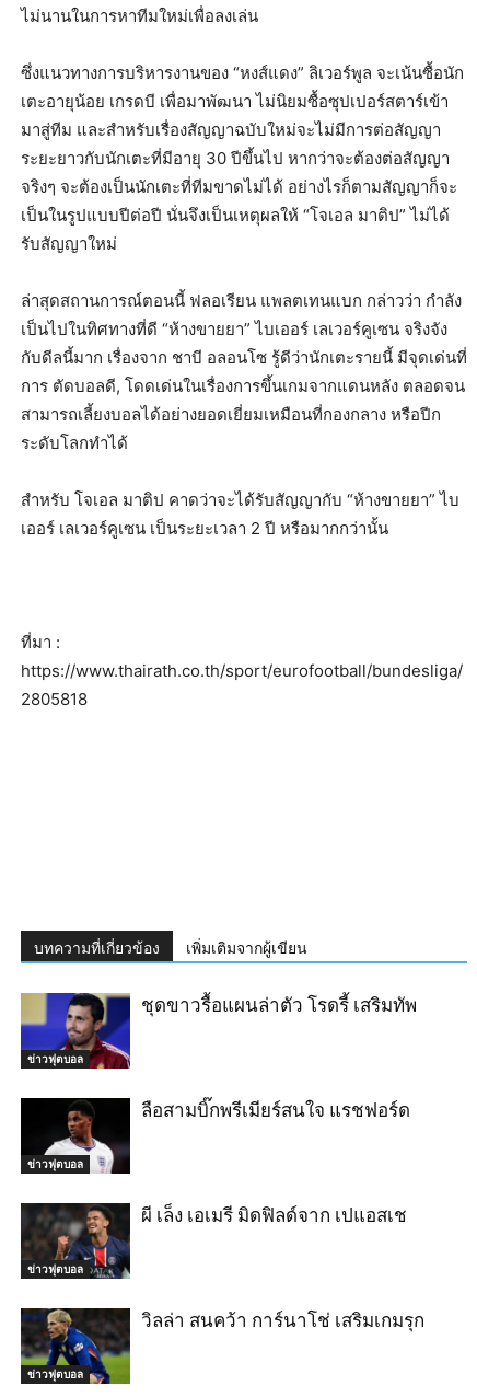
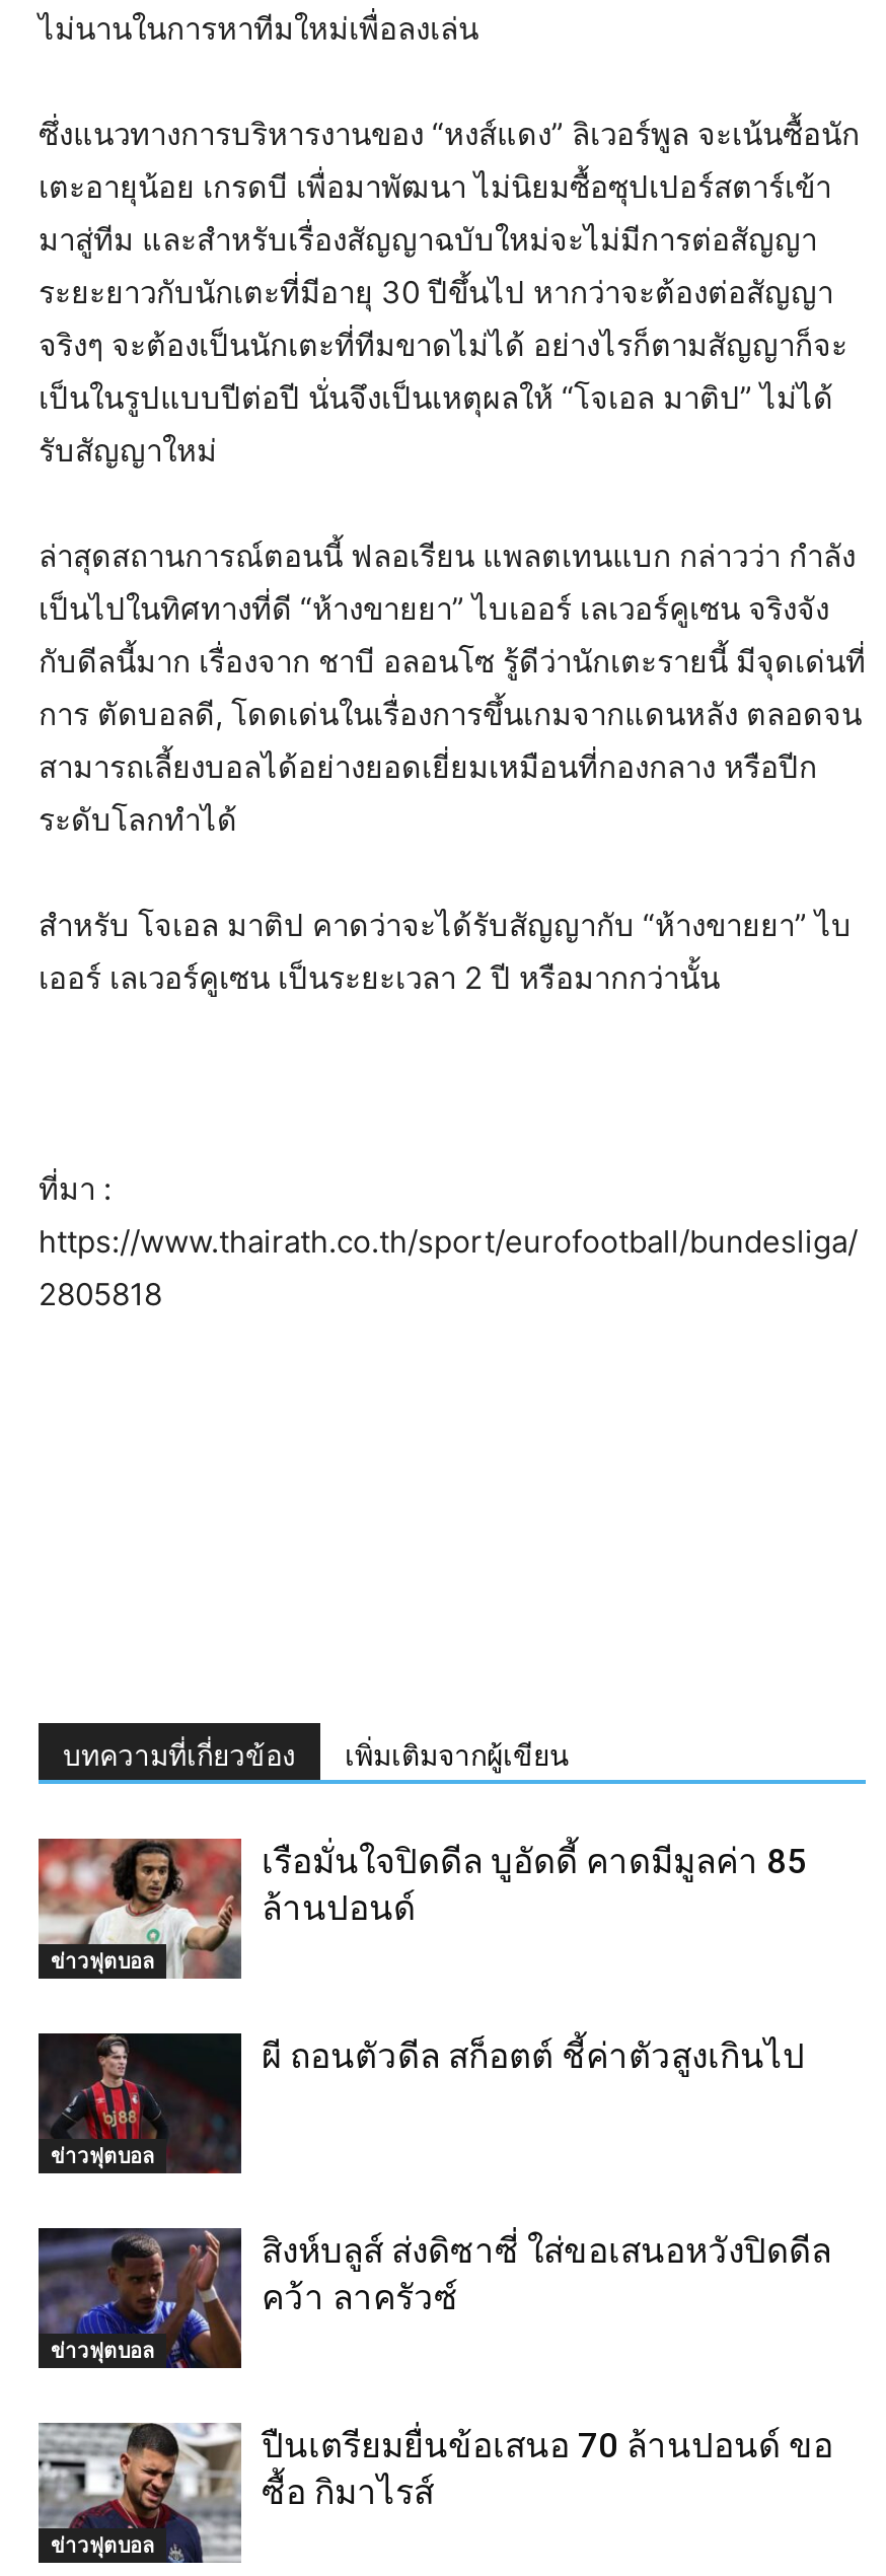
- [image]
- ชุดขาวรื้อแผนล่าตัว โรดรี้ เสริมทัพ
+ [image]
+ เรือมั่นใจปิดดีล บูอัดดี้ คาดมีมูลค่า 85
+ ล้านปอนด์

- [image]
- ลือสามบิ๊กพรีเมียร์สนใจ แรชฟอร์ด
+ [image]
+ ผี ถอนตัวดีล สก็อตต์ ชี้ค่าตัวสูงเกินไป

- [image]
- ผี เล็ง เอเมรี มิดฟิลด์จาก เปแอสเช
+ [image]
+ สิงห์บลูส์ ส่งดิซาซี่ ใส่ขอเสนอหวังปิดดีล
+ คว้า ลาครัวซ์

- [image]
- วิลล่า สนคว้า การ์นาโช่ เสริมเกมรุก
+ [image]
+ ปืนเตรียมยื่นข้อเสนอ 70 ล้านปอนด์ ขอ
+ ซื้อ กิมาไรส์
